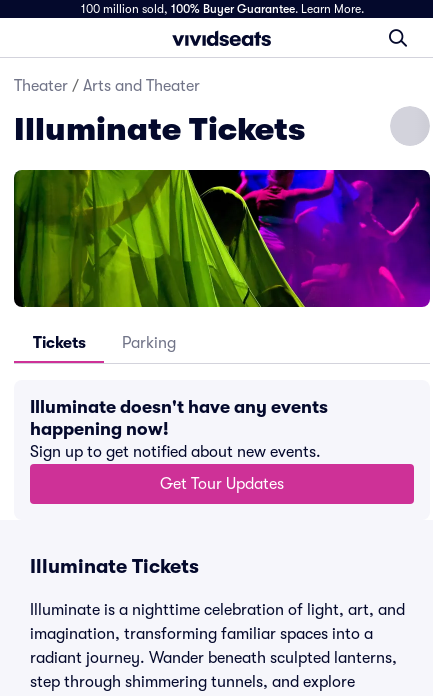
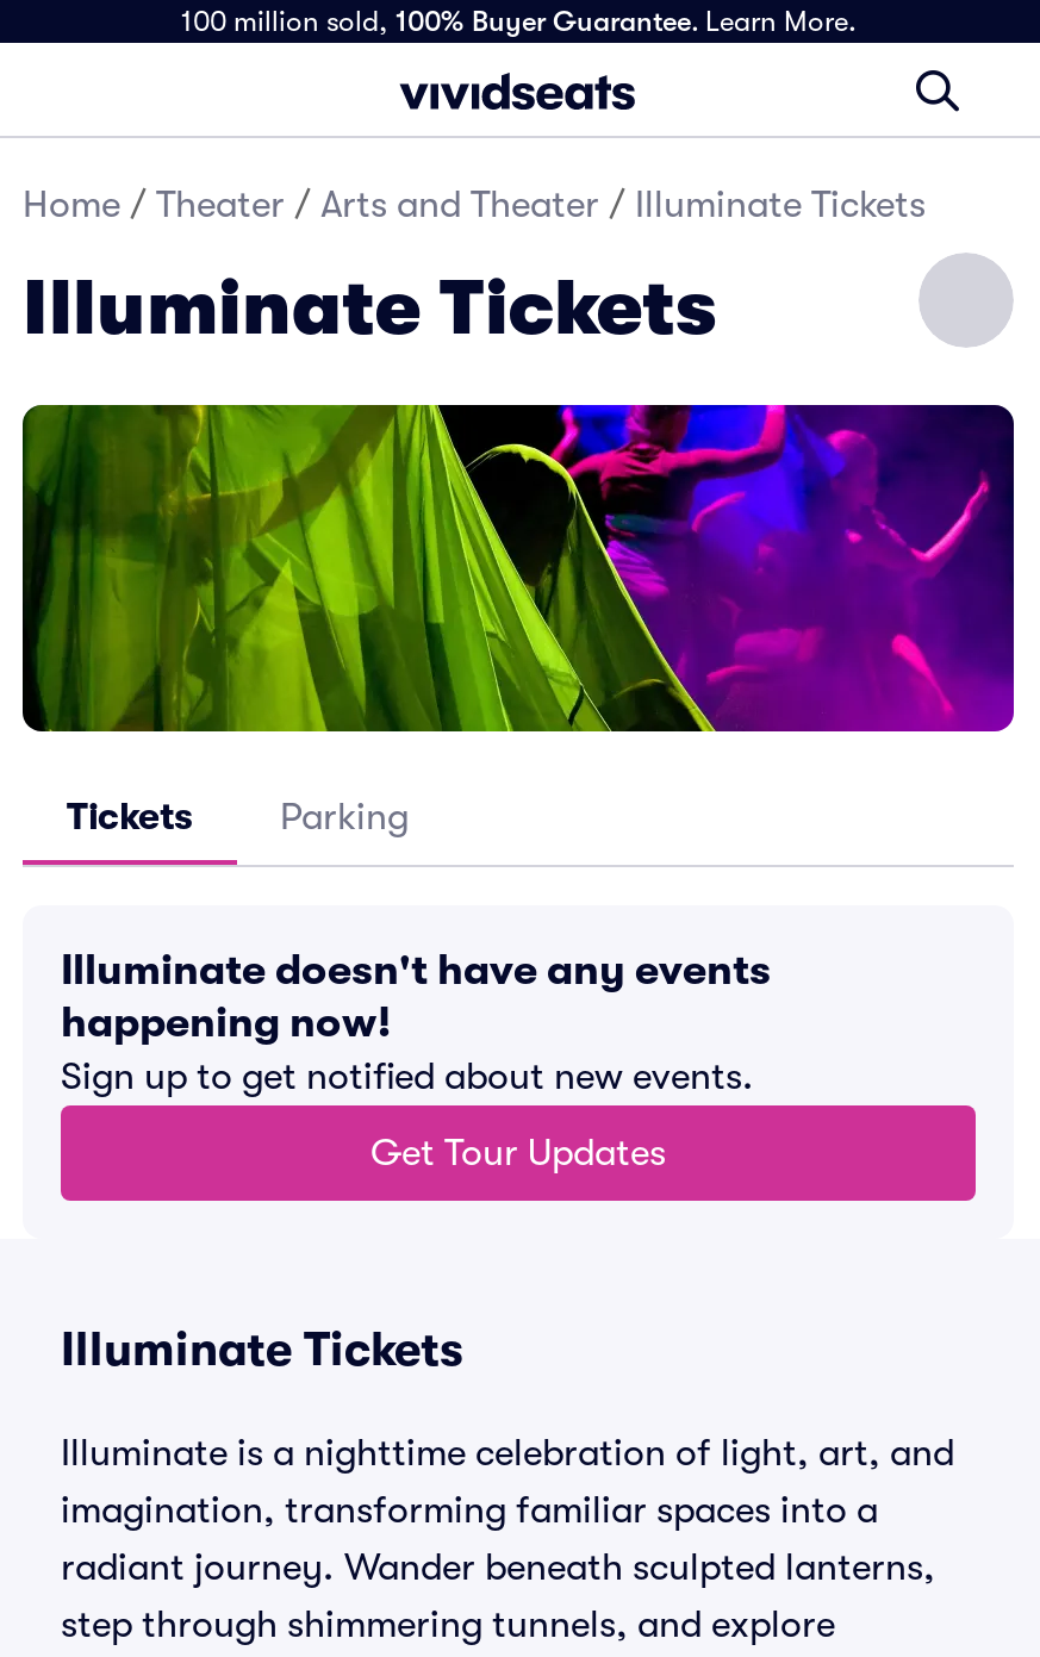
- Theater / Arts and Theater
+ Home / Theater / Arts and Theater / Illuminate Tickets
